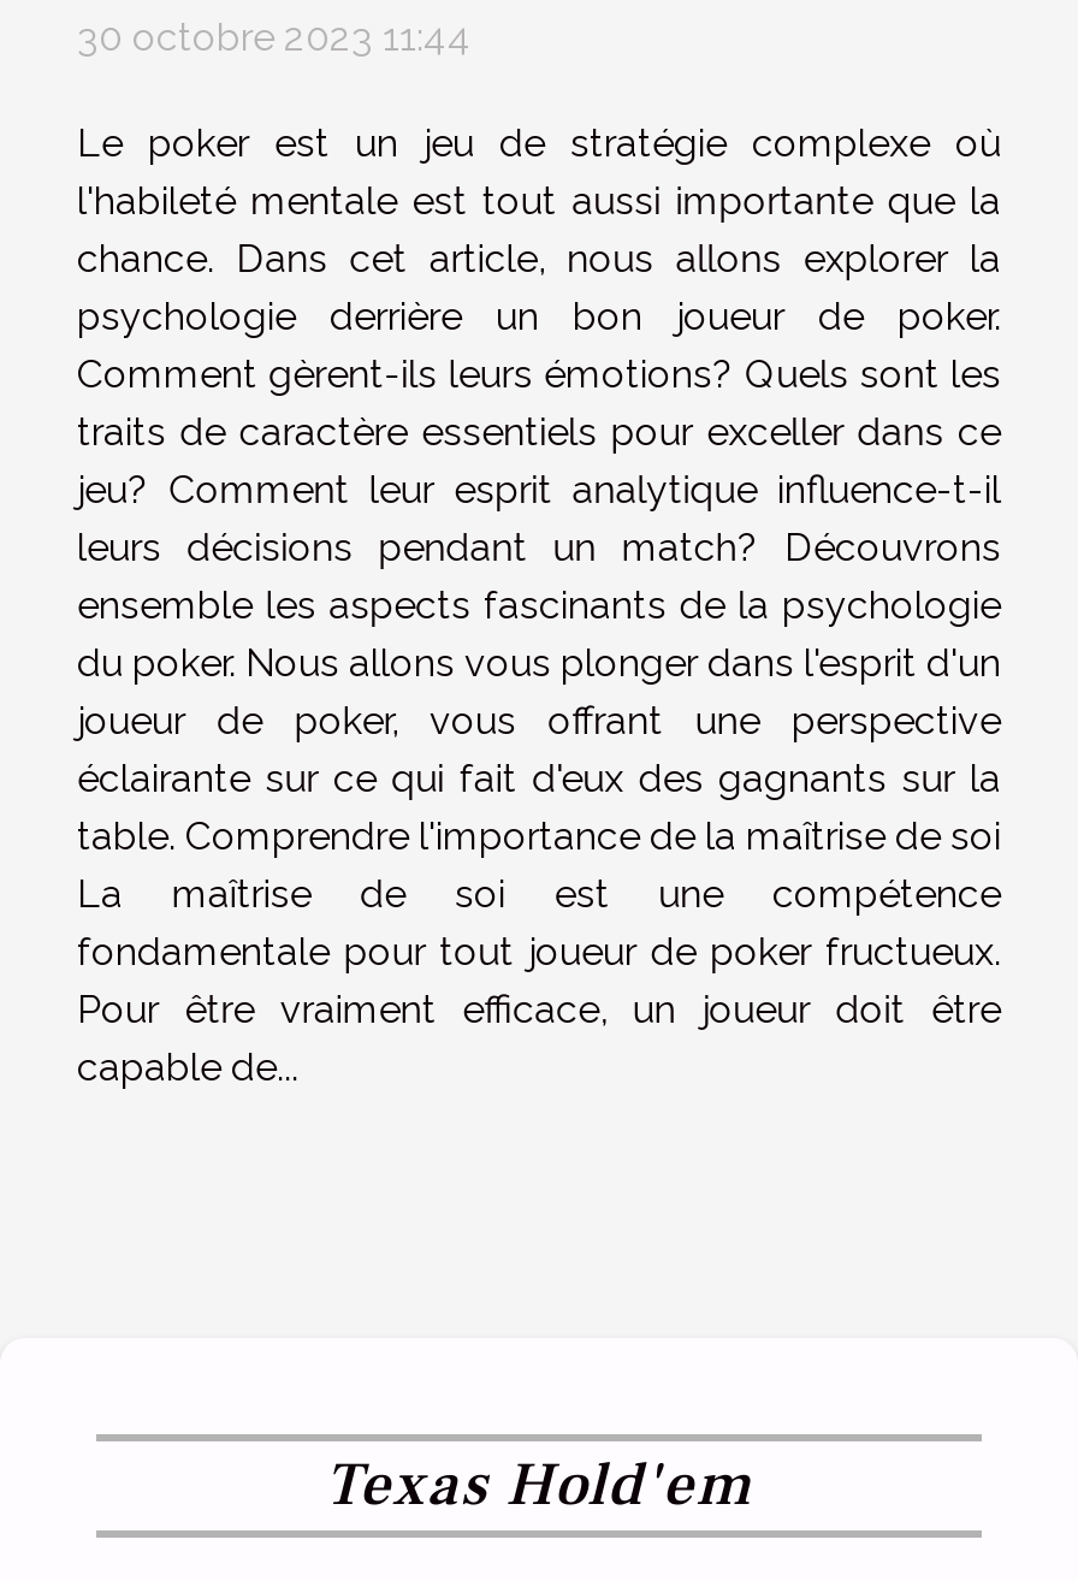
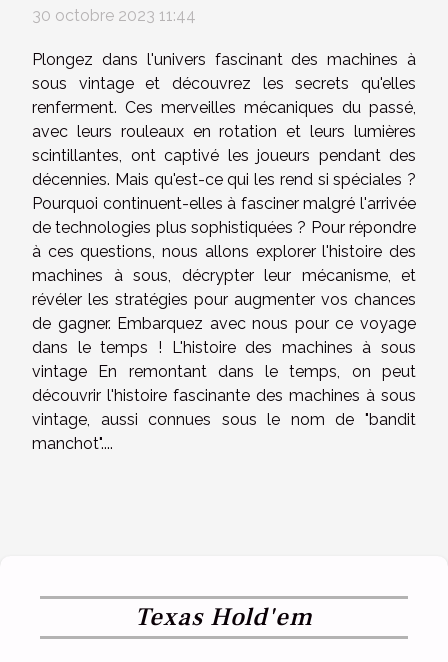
- Le poker est un jeu de stratégie complexe où
- l'habileté mentale est tout aussi importante que la
- chance. Dans cet article, nous allons explorer la
- psychologie derrière un bon joueur de poker.
- Comment gèrent-ils leurs émotions? Quels sont les
- traits de caractère essentiels pour exceller dans ce
- jeu? Comment leur esprit analytique influence-t-il
- leurs décisions pendant un match? Découvrons
- ensemble les aspects fascinants de la psychologie
- du poker. Nous allons vous plonger dans l'esprit d'un
- joueur de poker, vous offrant une perspective
- éclairante sur ce qui fait d'eux des gagnants sur la
- table. Comprendre l'importance de la maîtrise de soi
- La maîtrise de soi est une compétence
- fondamentale pour tout joueur de poker fructueux.
- Pour être vraiment efficace, un joueur doit être
- capable de...
+ Plongez dans l'univers fascinant des machines à
+ sous vintage et découvrez les secrets qu'elles
+ renferment. Ces merveilles mécaniques du passé,
+ avec leurs rouleaux en rotation et leurs lumières
+ scintillantes, ont captivé les joueurs pendant des
+ décennies. Mais qu'est-ce qui les rend si spéciales ?
+ Pourquoi continuent-elles à fasciner malgré l'arrivée
+ de technologies plus sophistiquées ? Pour répondre
+ à ces questions, nous allons explorer l'histoire des
+ machines à sous, décrypter leur mécanisme, et
+ révéler les stratégies pour augmenter vos chances
+ de gagner. Embarquez avec nous pour ce voyage
+ dans le temps ! L'histoire des machines à sous
+ vintage En remontant dans le temps, on peut
+ découvrir l'histoire fascinante des machines à sous
+ vintage, aussi connues sous le nom de "bandit
+ manchot"....
